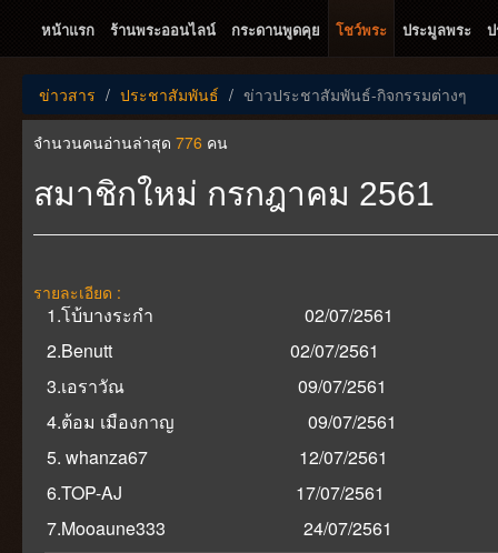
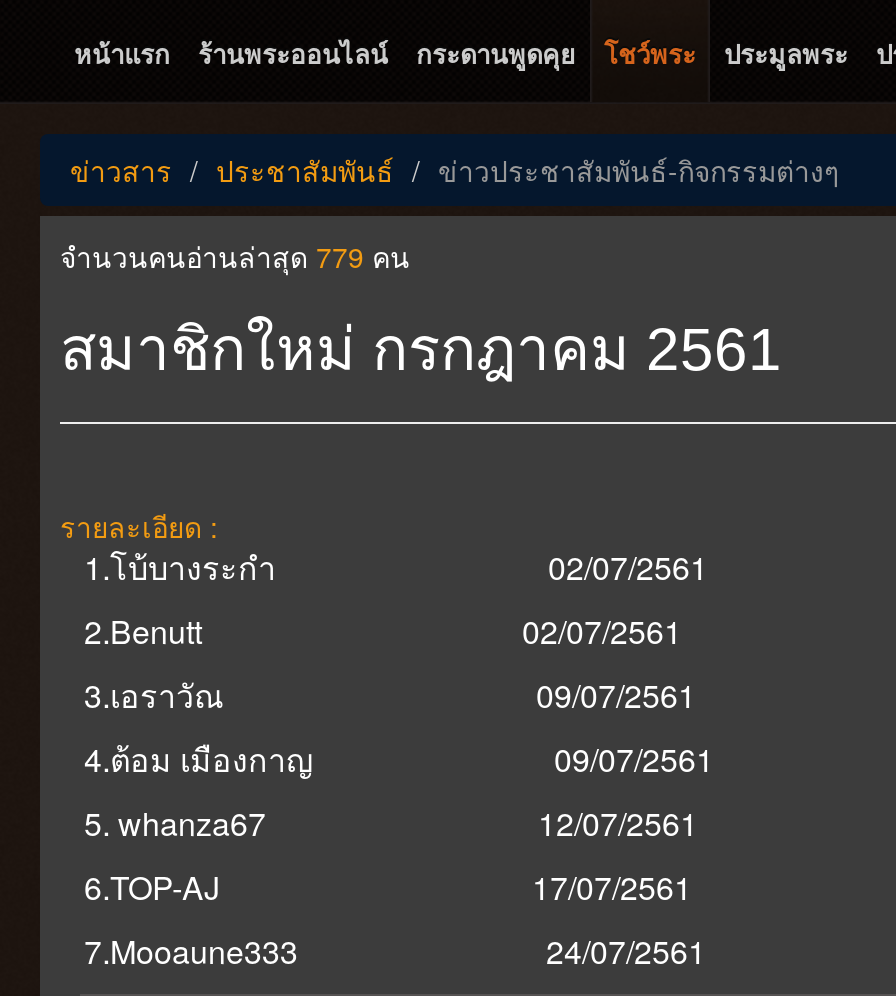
- จำนวนคนอ่านล่าสุด776คน
+ จำนวนคนอ่านล่าสุด779คน
